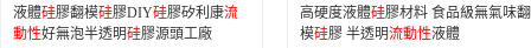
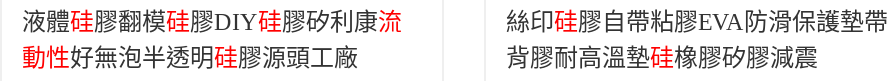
- 高硬度液體硅膠材料 食品級無氣味翻
- 模硅膠 半透明流動性液體
+ 絲印硅膠自帶粘膠EVA防滑保護墊帶
+ 背膠耐高溫墊硅橡膠矽膠減震
